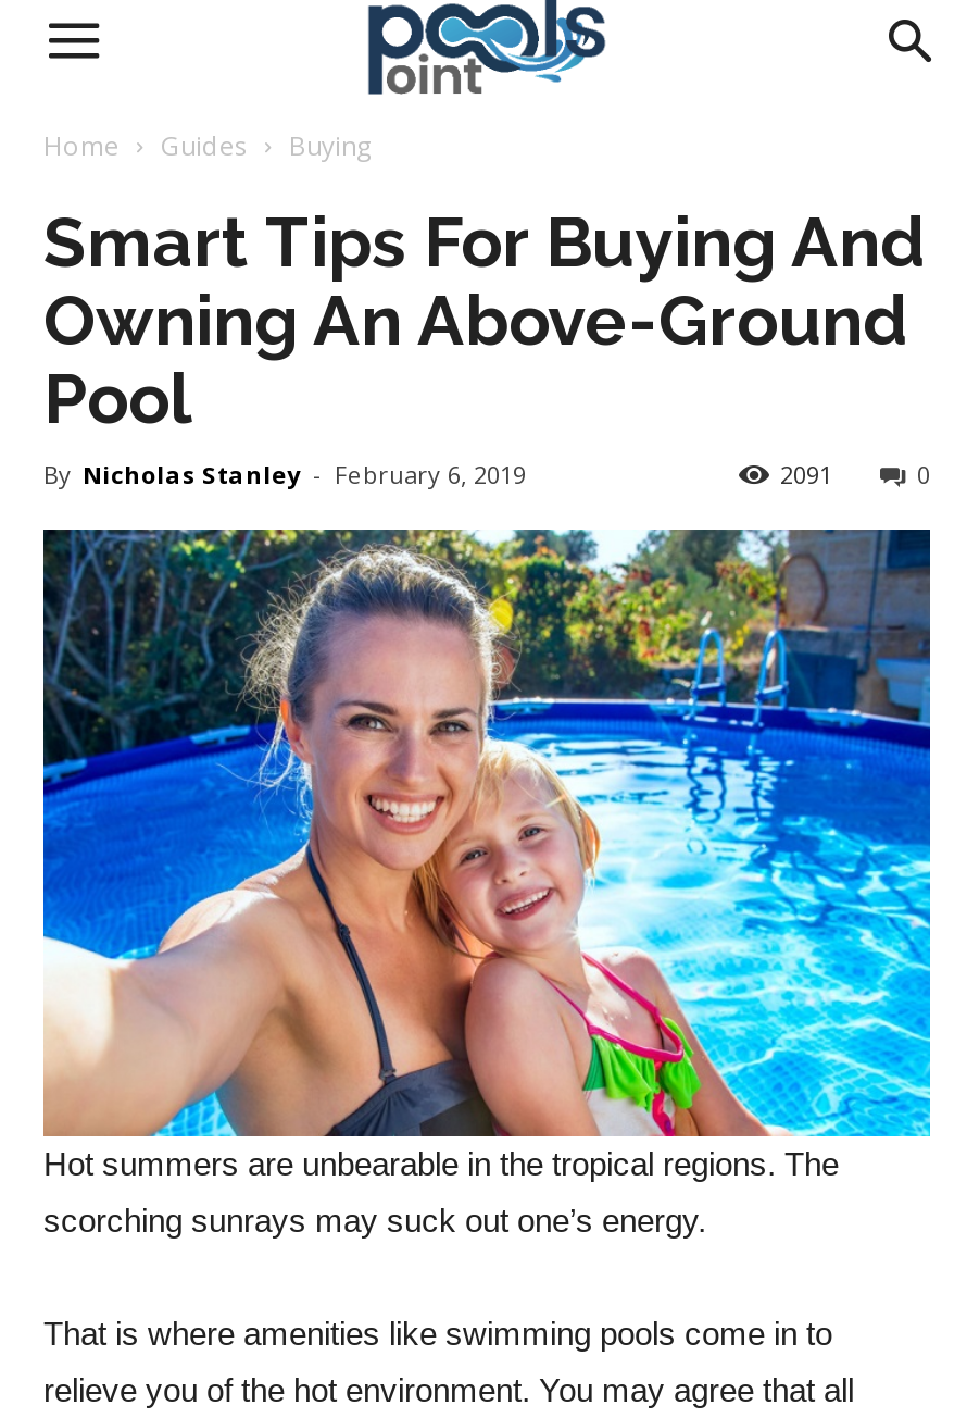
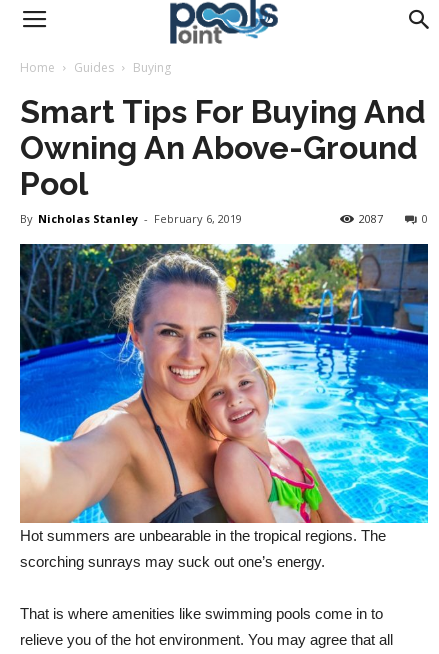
- 2091
+ 2087
